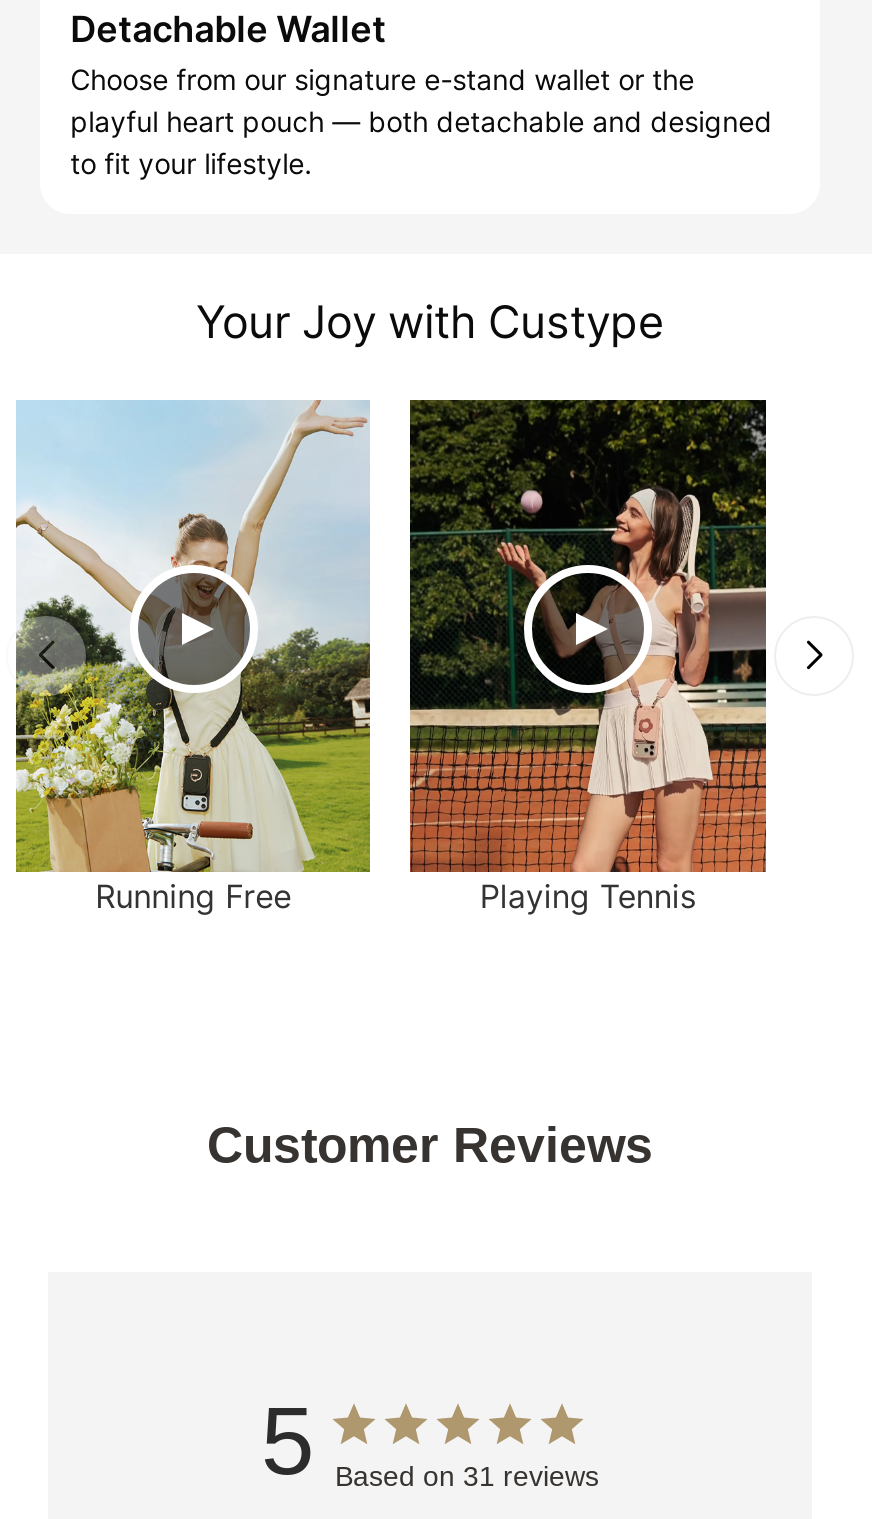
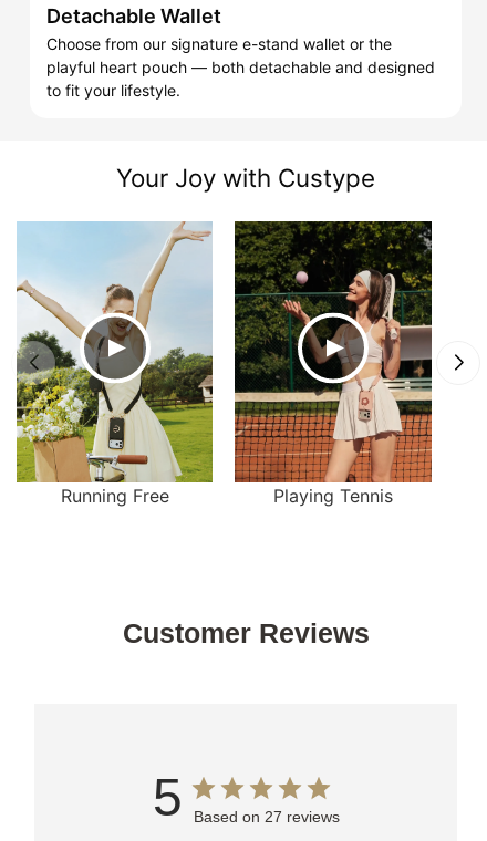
- Based on 31 reviews
+ Based on 27 reviews
